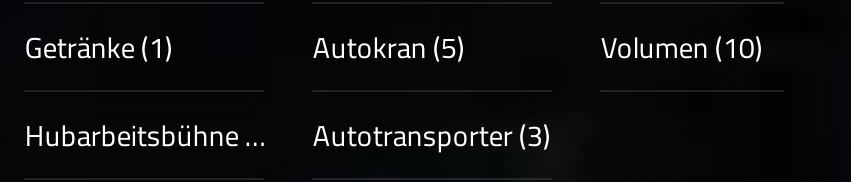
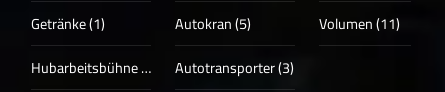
- Volumen (10)
+ Volumen (11)
